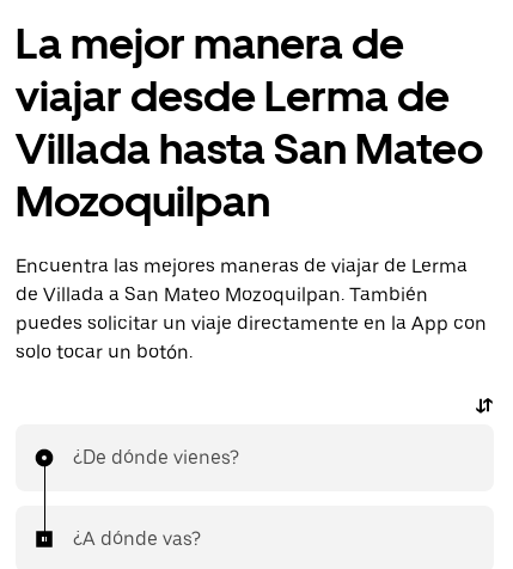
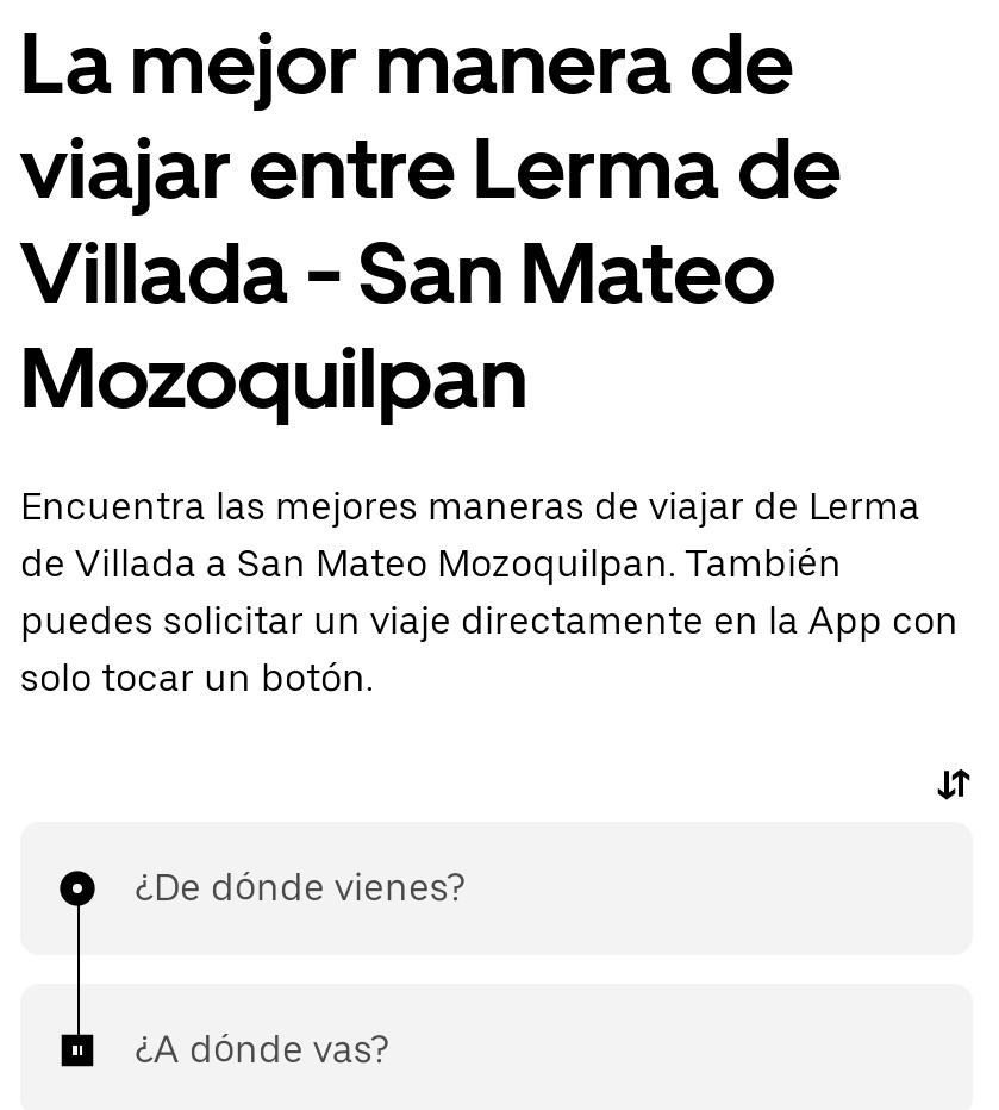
- viajar desde Lerma de
+ viajar entre Lerma de

- Villada hasta San Mateo
+ Villada - San Mateo
